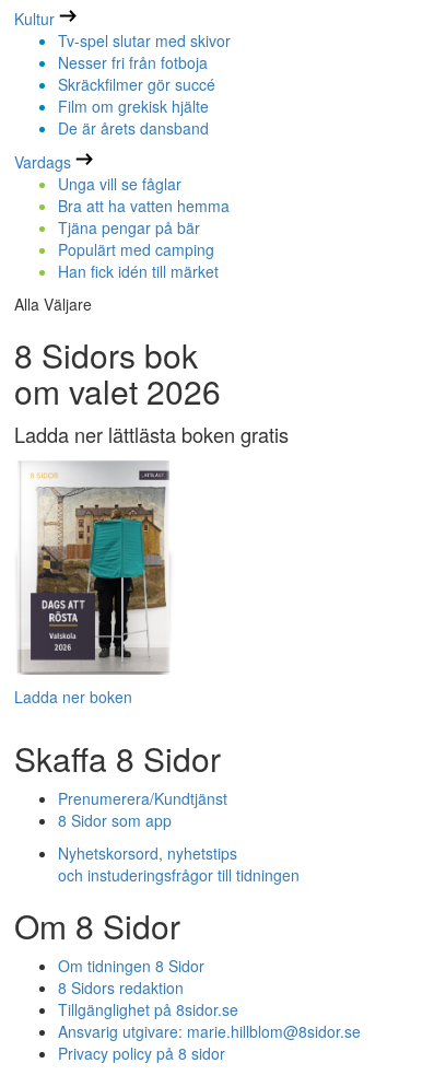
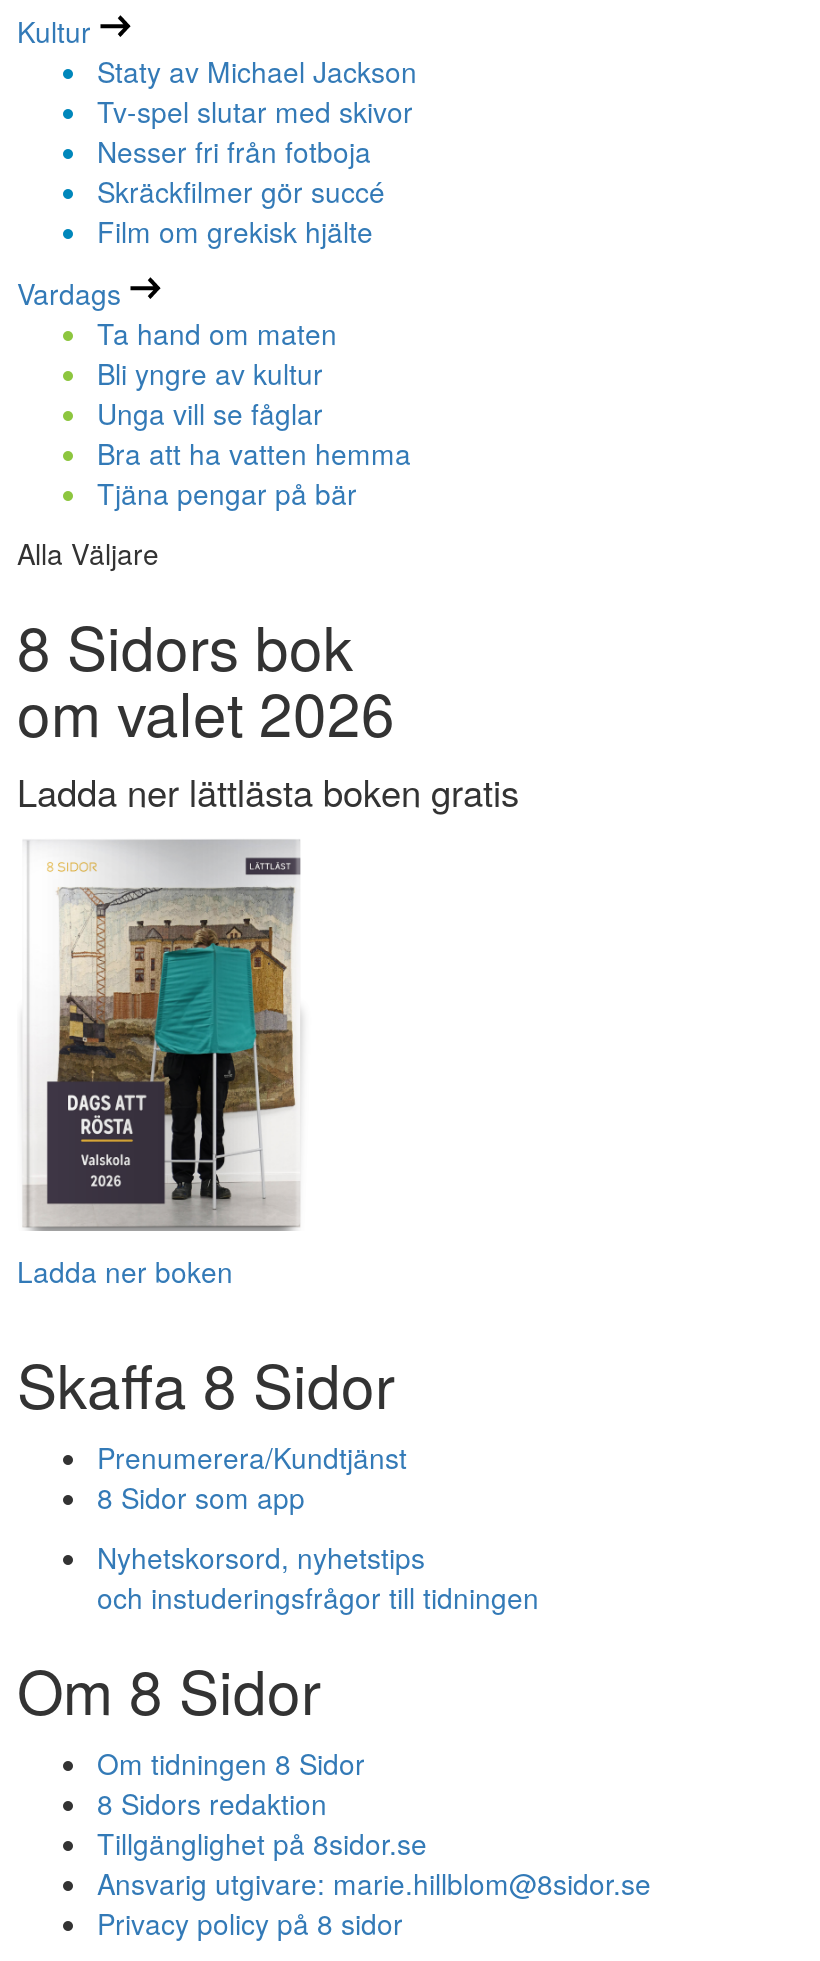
+ Staty av Michael Jackson

moved down: Tv-spel slutar med skivor | Nesser fri från fotboja | Skräckfilmer gör succé | Film om grekisk hjälte

- De är årets dansband

+ Ta hand om maten
+ Bli yngre av kultur

moved down: Unga vill se fåglar | Bra att ha vatten hemma | Tjäna pengar på bär

- Populärt med camping
- Han fick idén till märket
